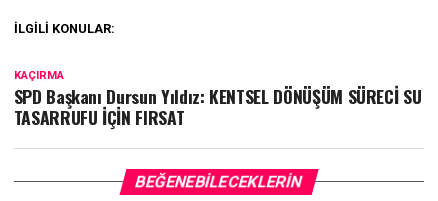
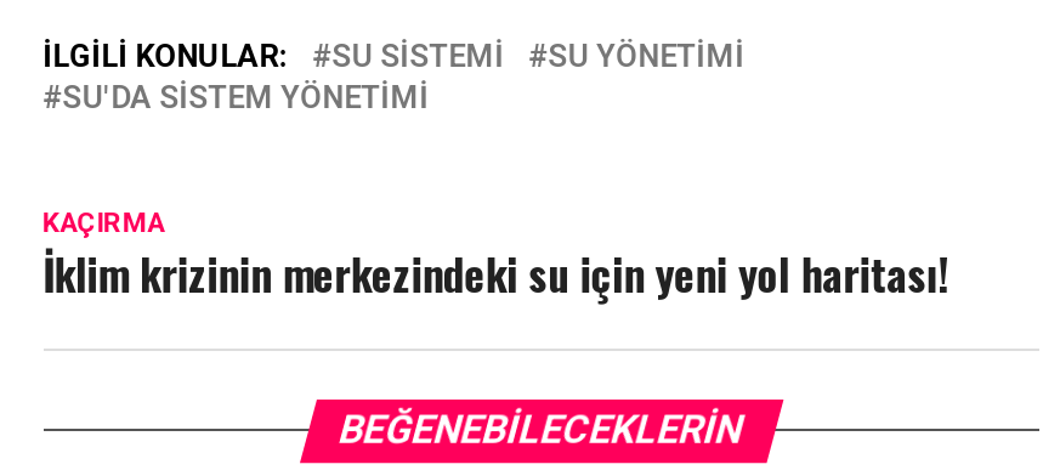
+ SU SISTEMI
+ SU YÖNETIMI
+ SU'DA SISTEM YÖNETIMI

moved down: KAÇIRMA

- SPD Başkanı Dursun Yıldız: KENTSEL DÖNÜŞÜM SÜRECİ SU
- TASARRUFU İÇİN FIRSAT
+ İklim krizinin merkezindeki su için yeni yol haritası!
